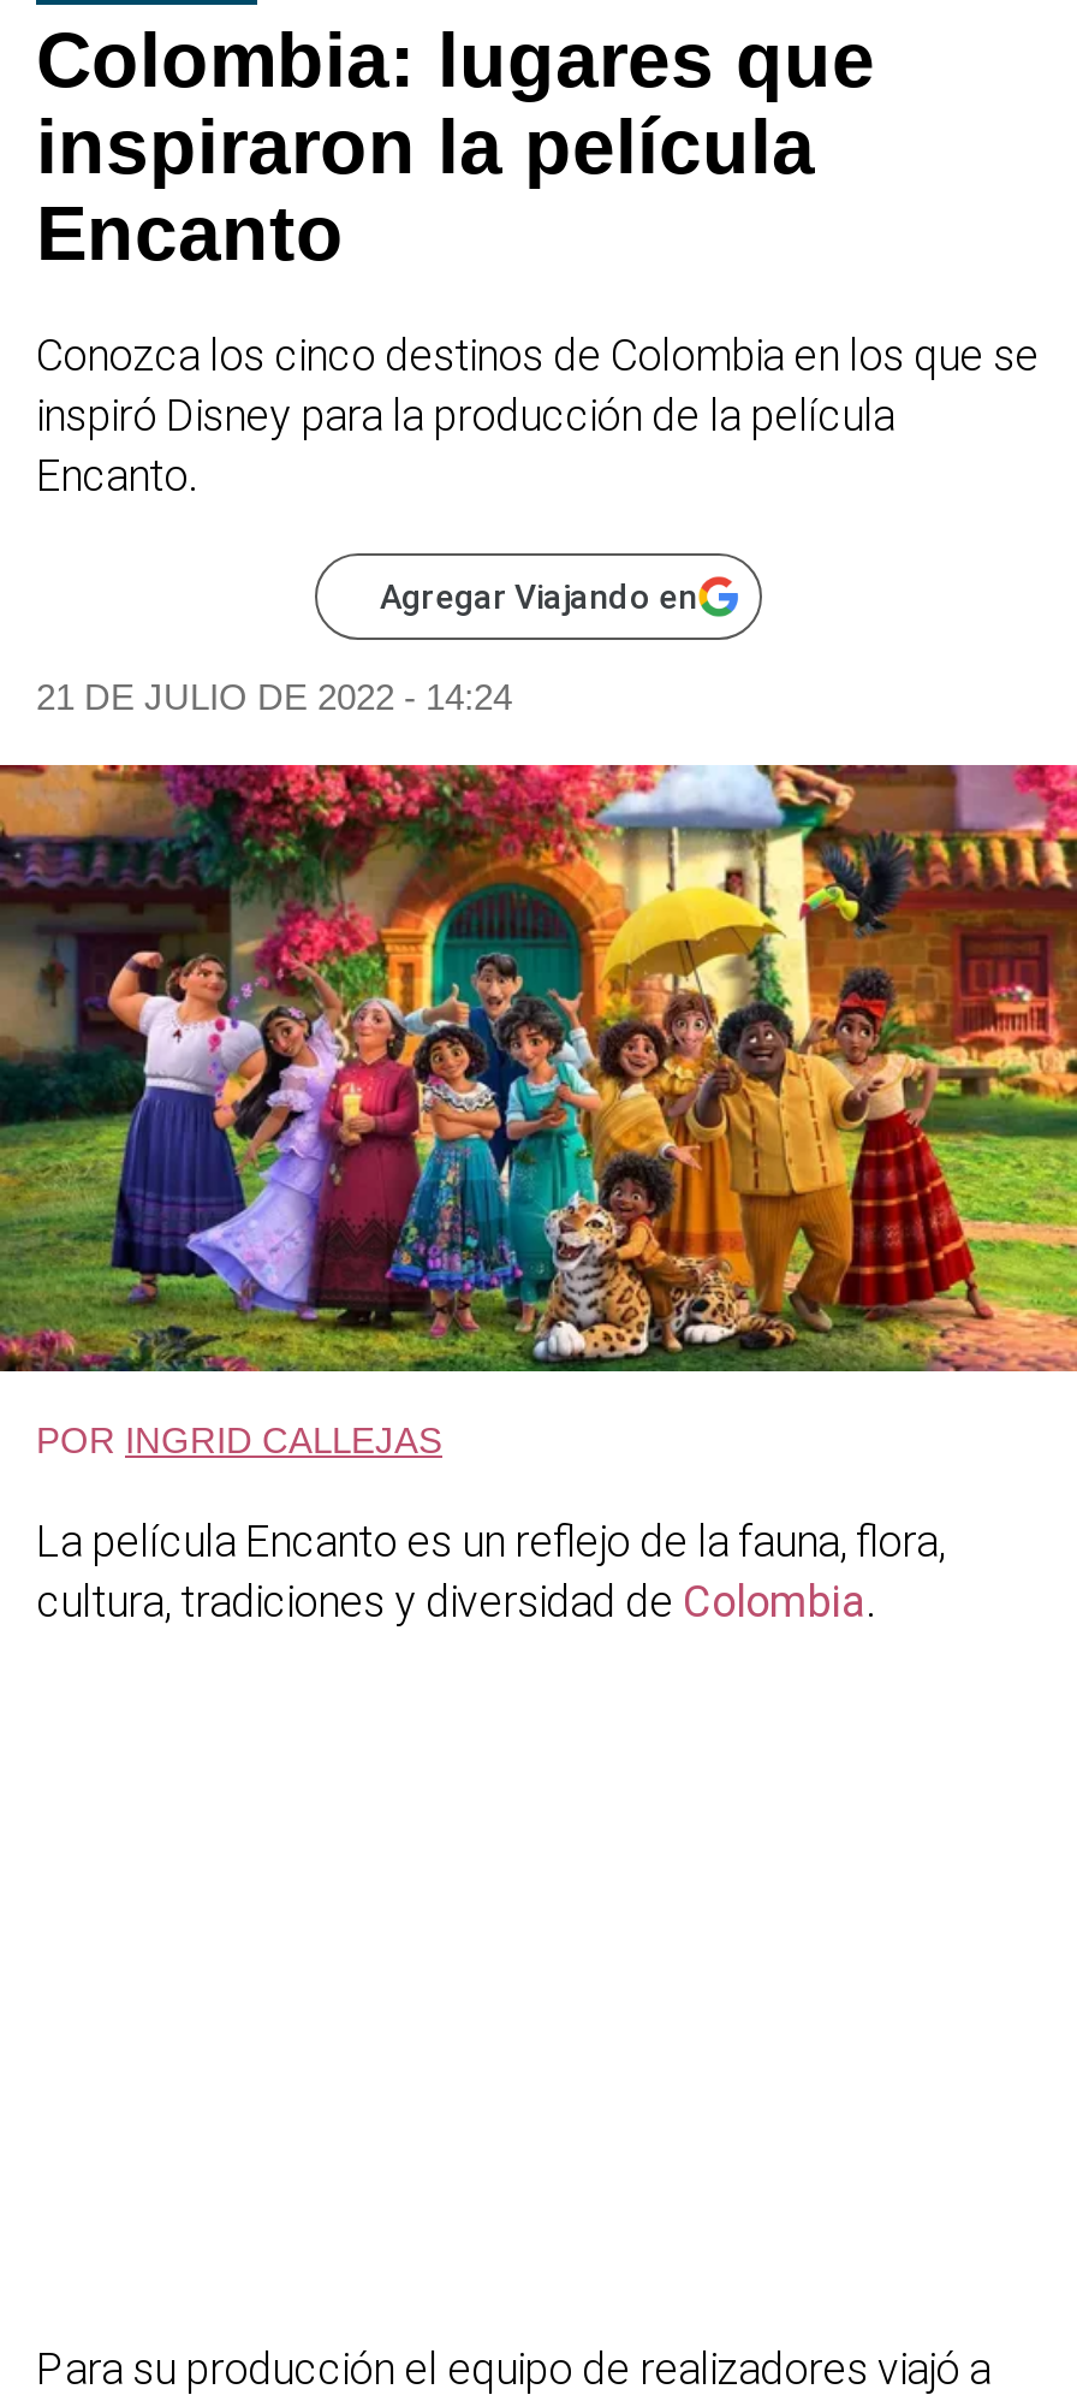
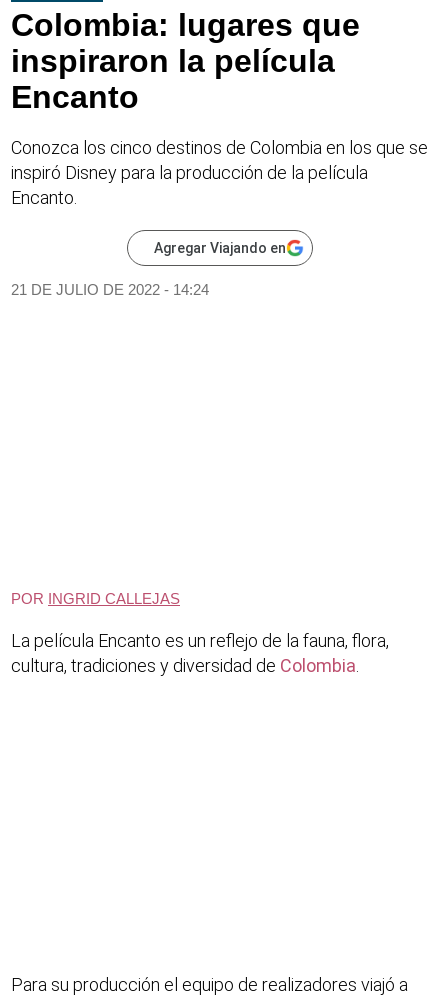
- [image]
